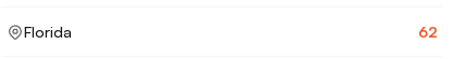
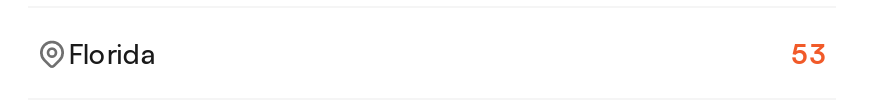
- 62
+ 53
